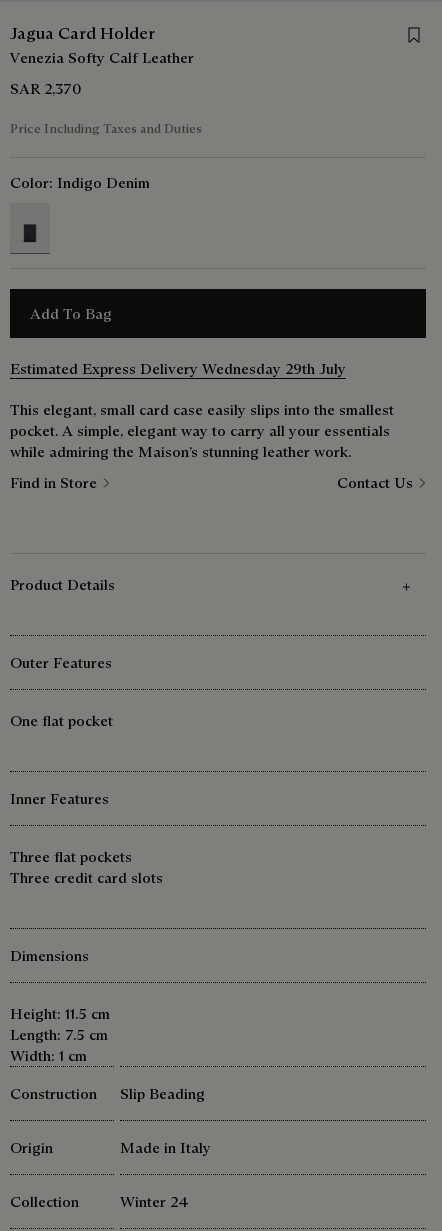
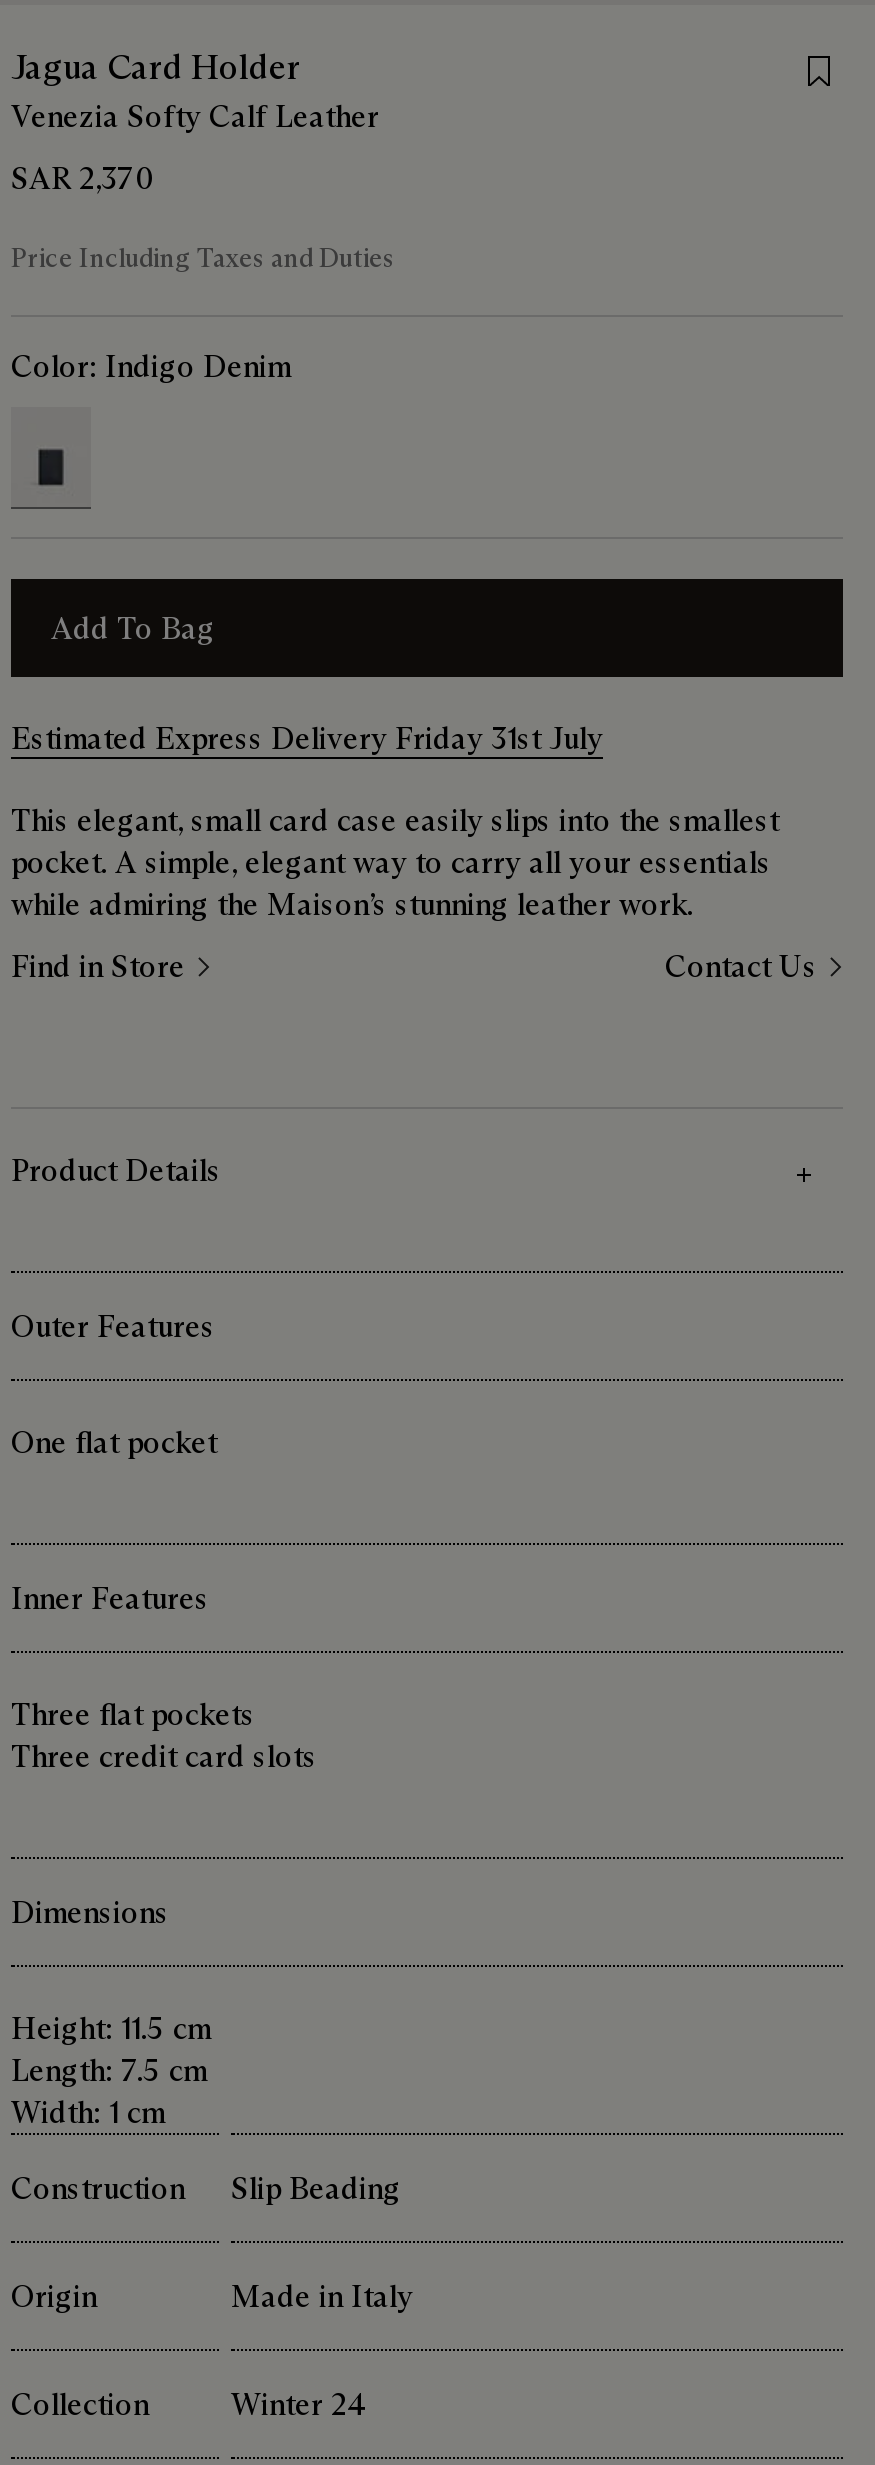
- Estimated Express Delivery Wednesday 29th July
+ Estimated Express Delivery Friday 31st July
